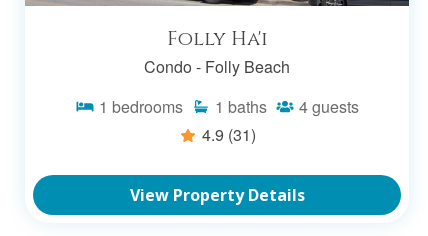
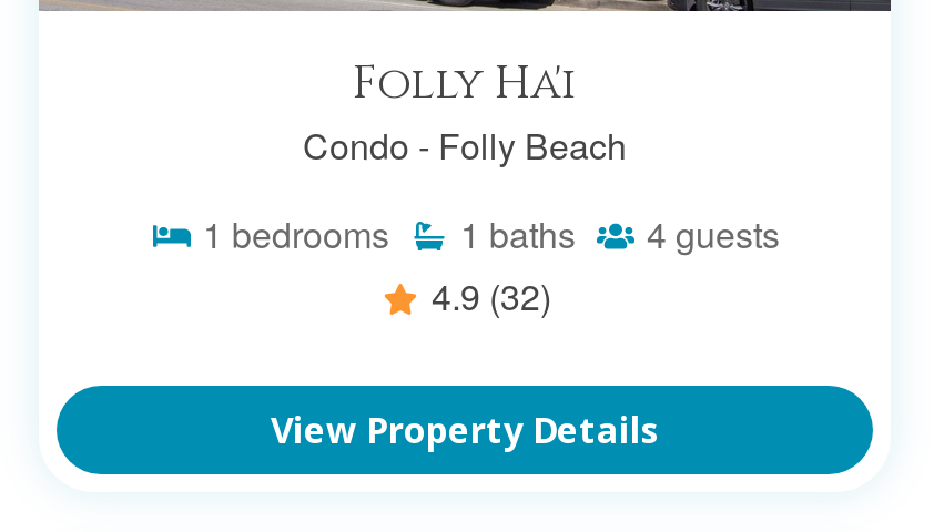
- 4.9 (31)
+ 4.9 (32)
